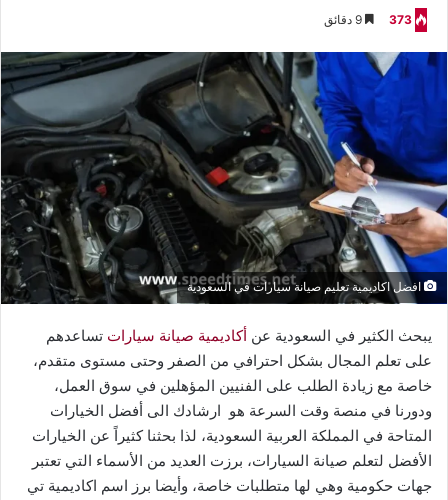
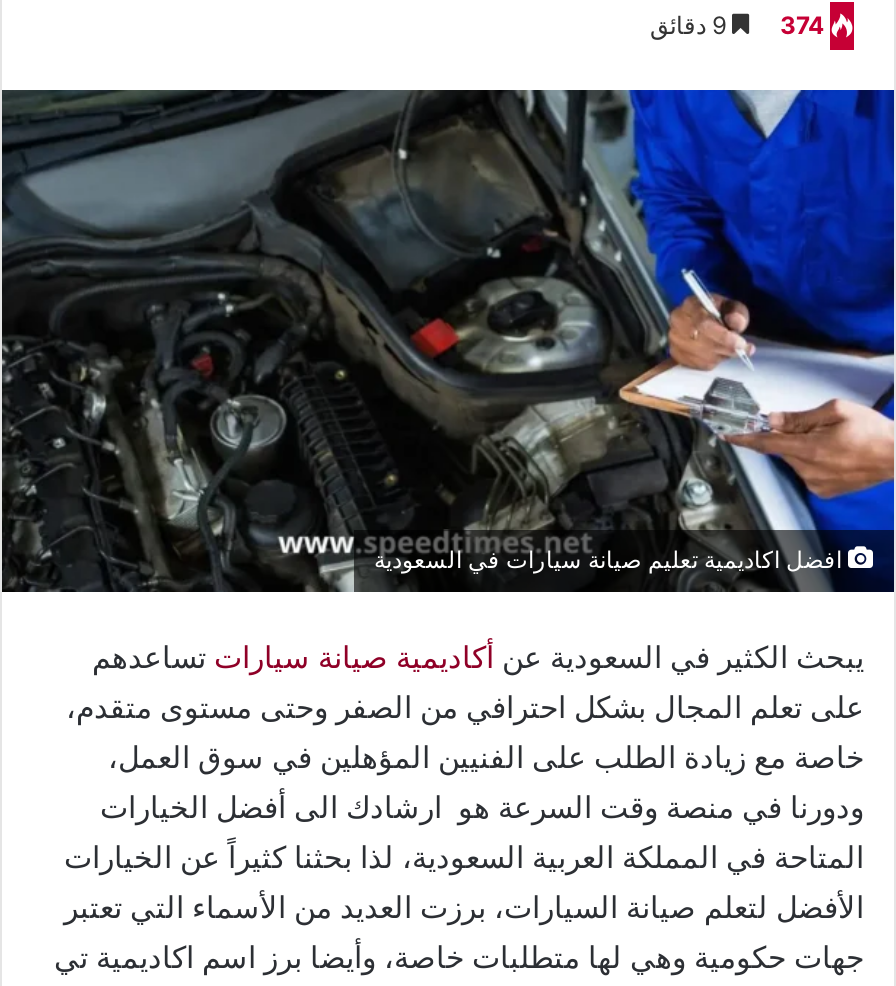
- 373
+ 374
